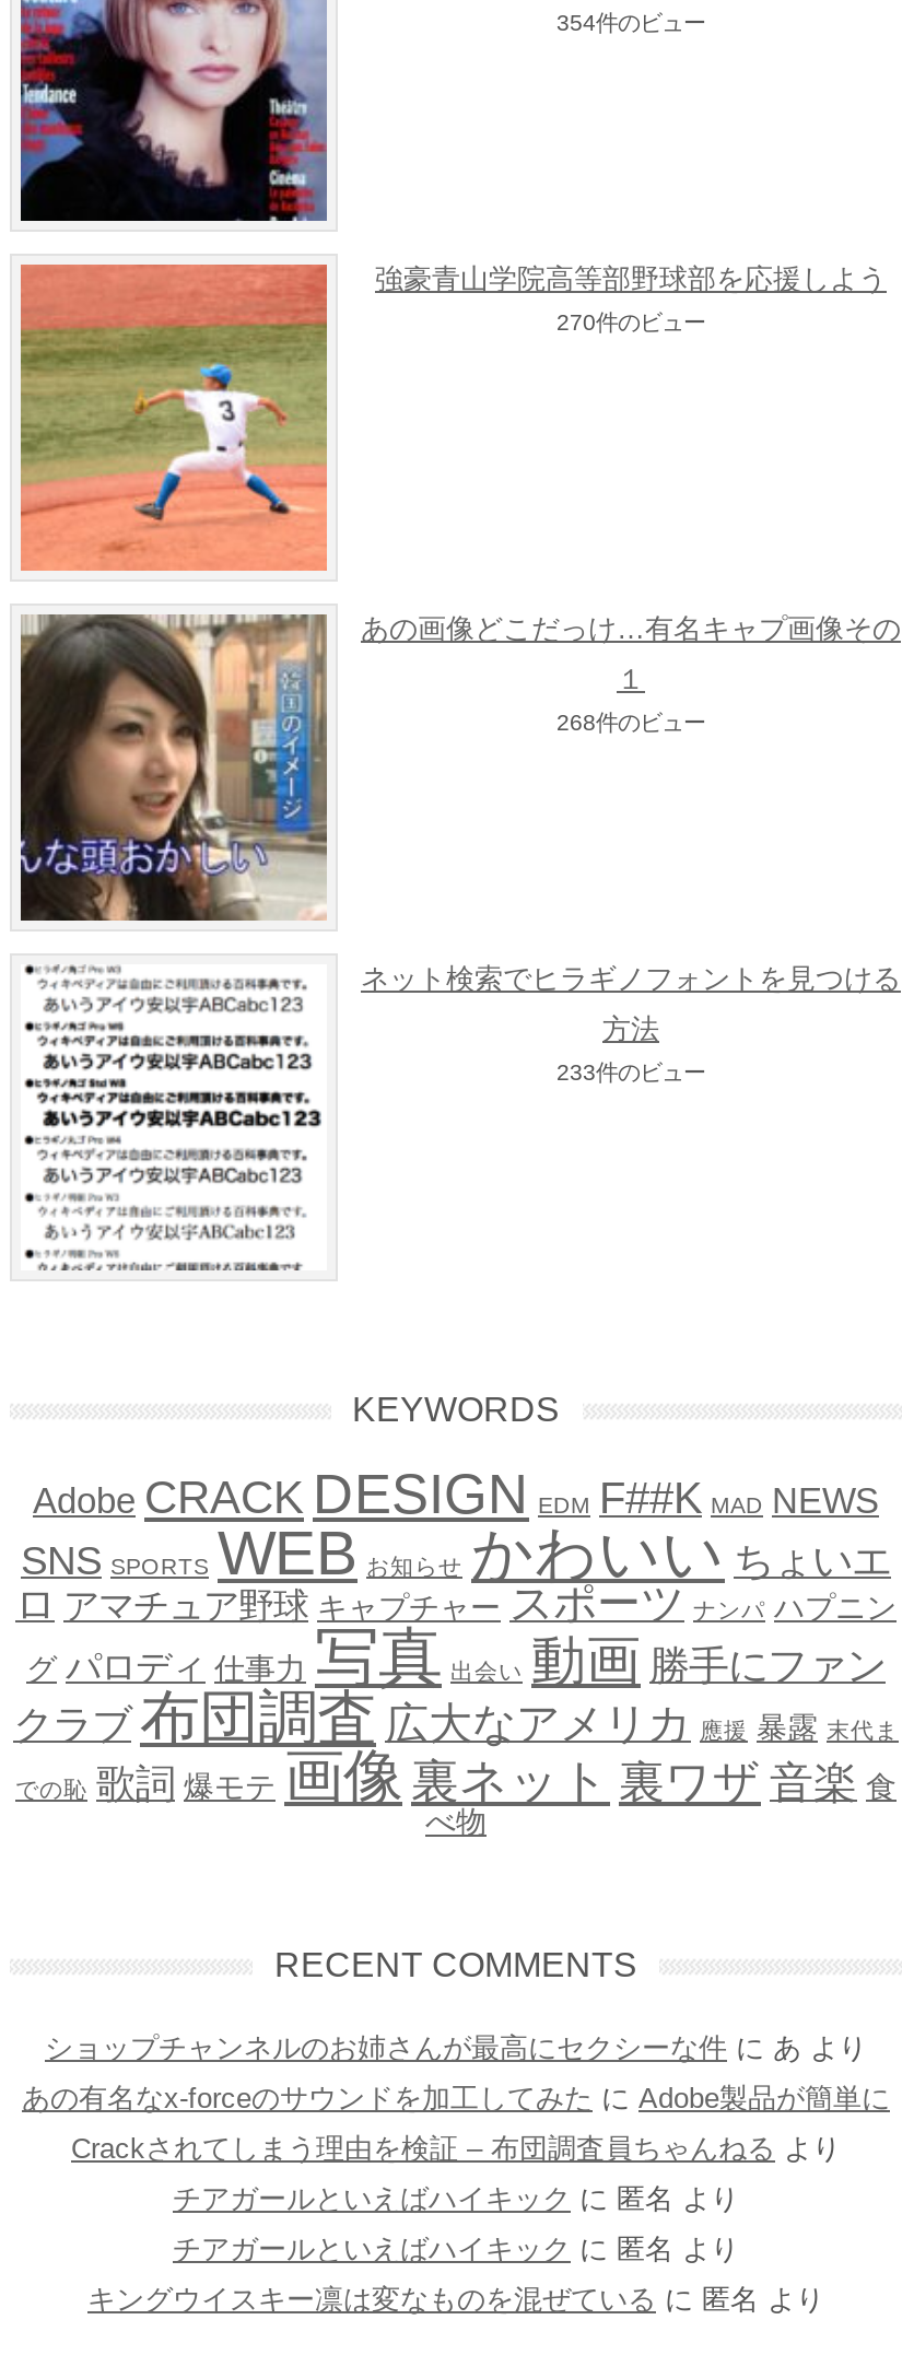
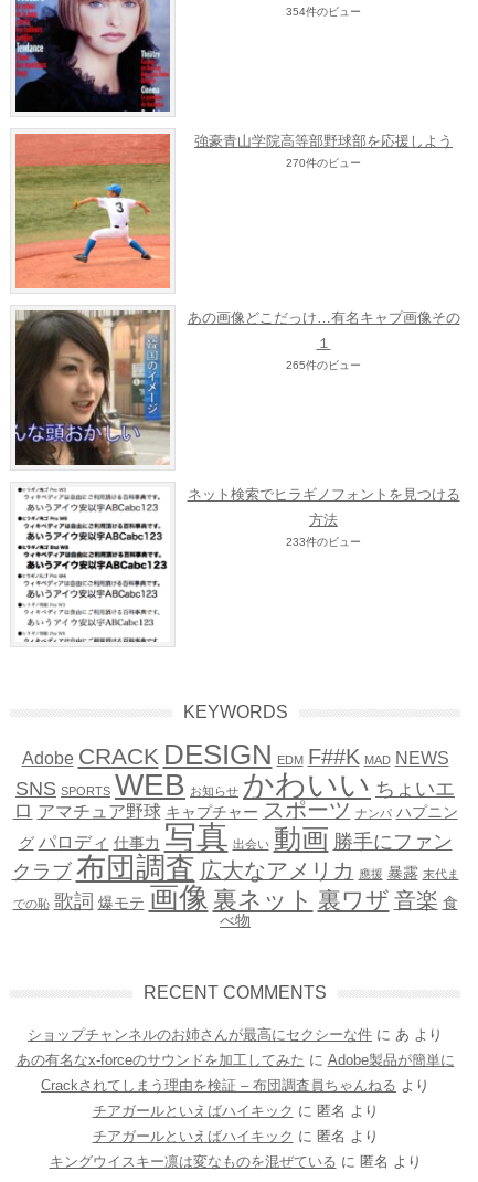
- 268件のビュー
+ 265件のビュー
